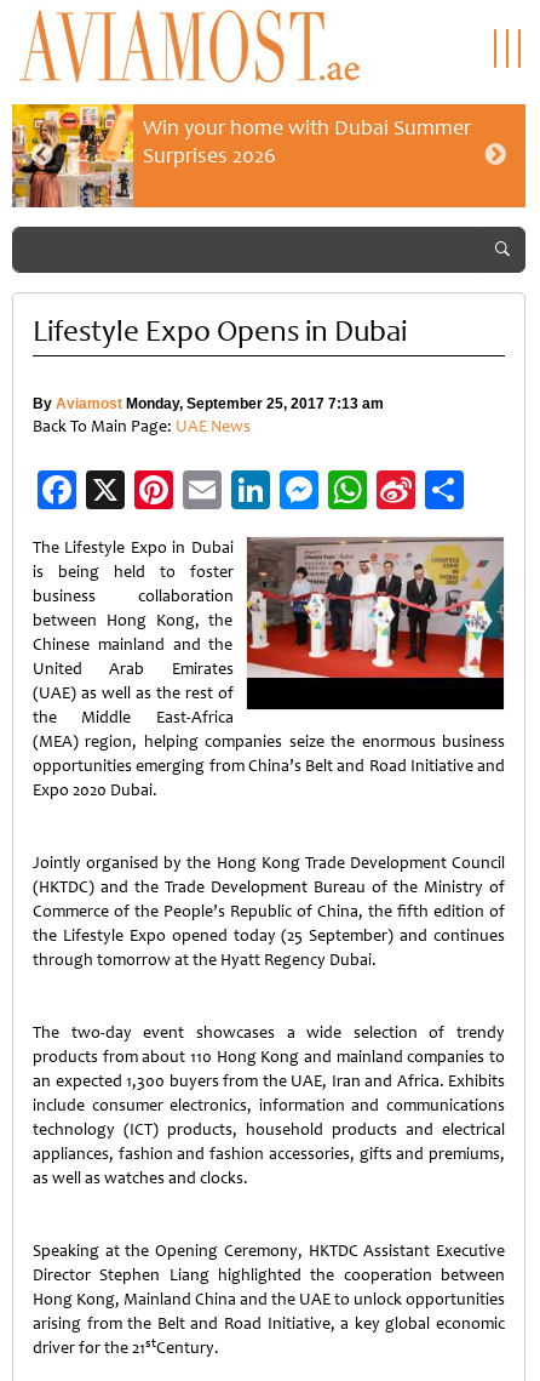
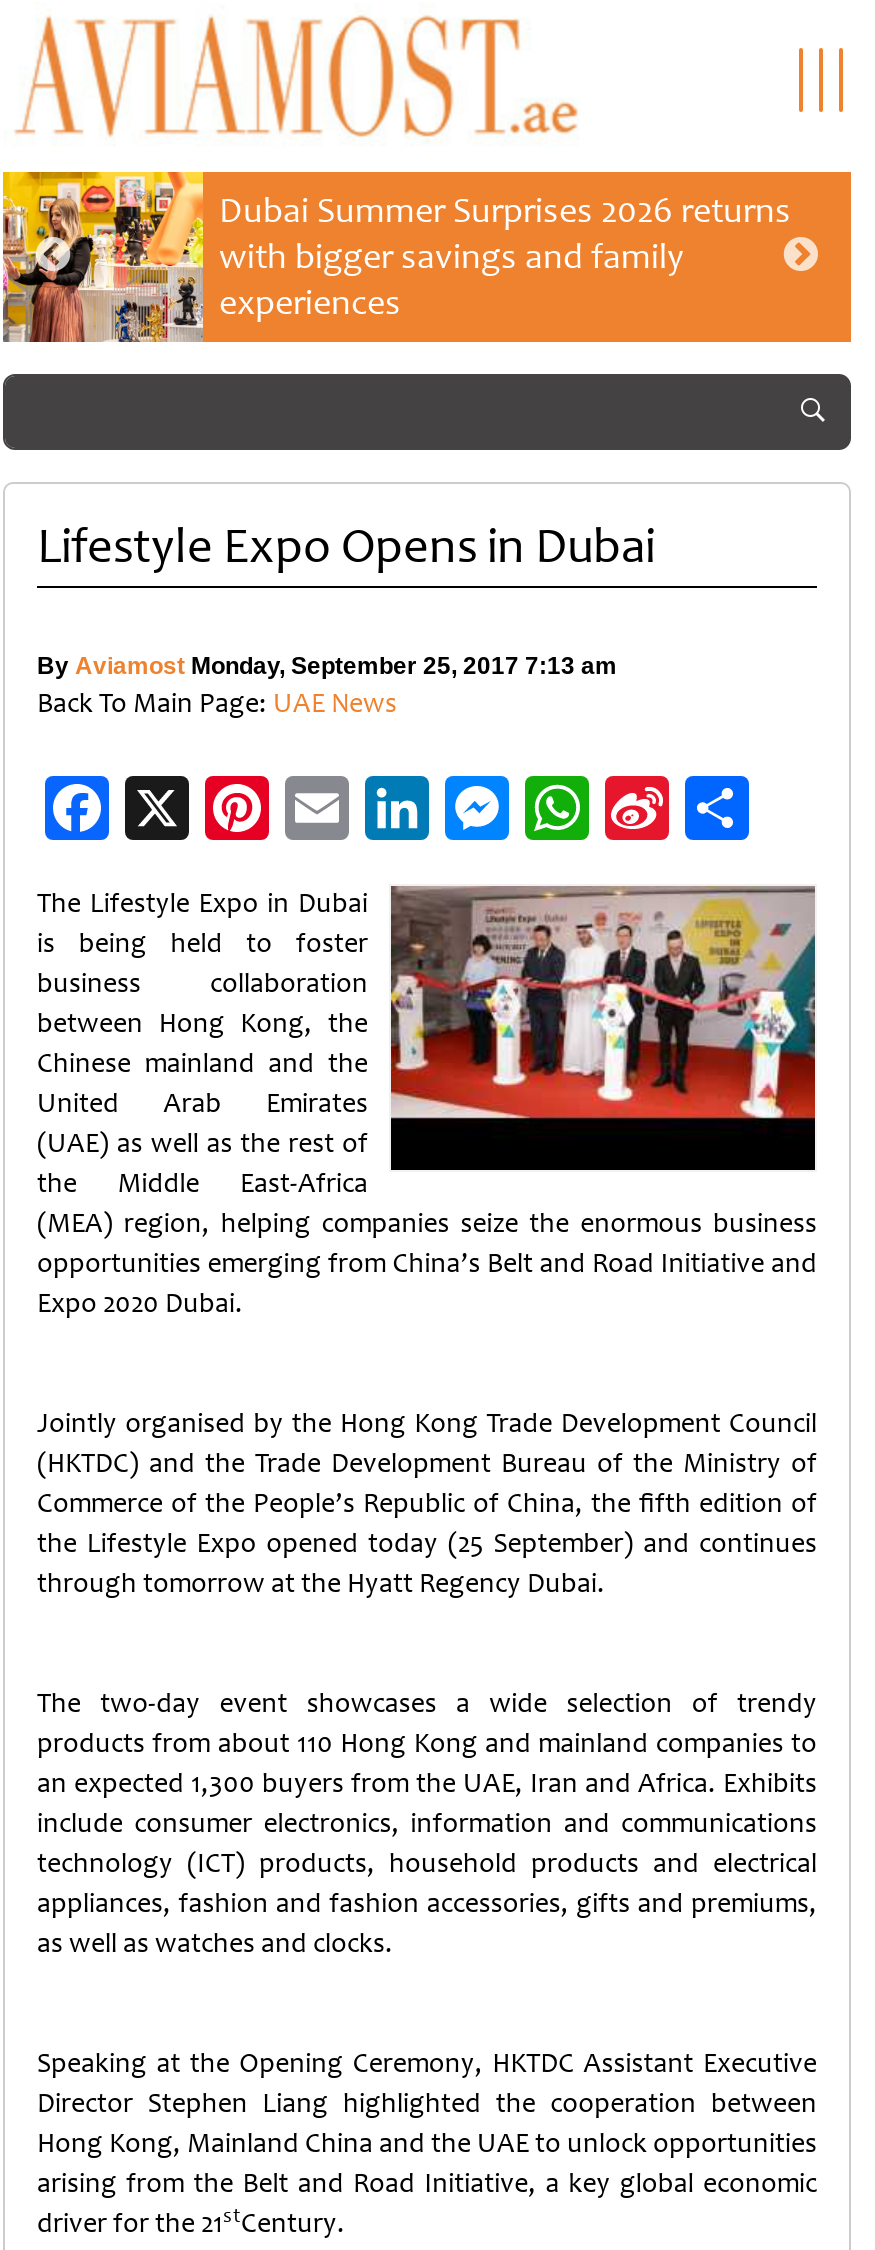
- Win your home with Dubai Summer
- Surprises 2026
+ Dubai Summer Surprises 2026 returns
+ with bigger savings and family
+ experiences
